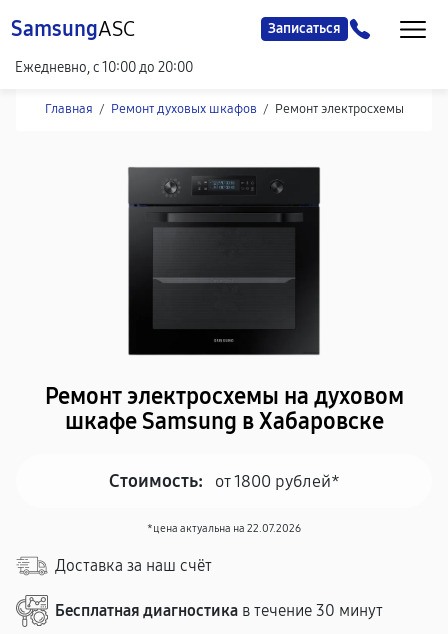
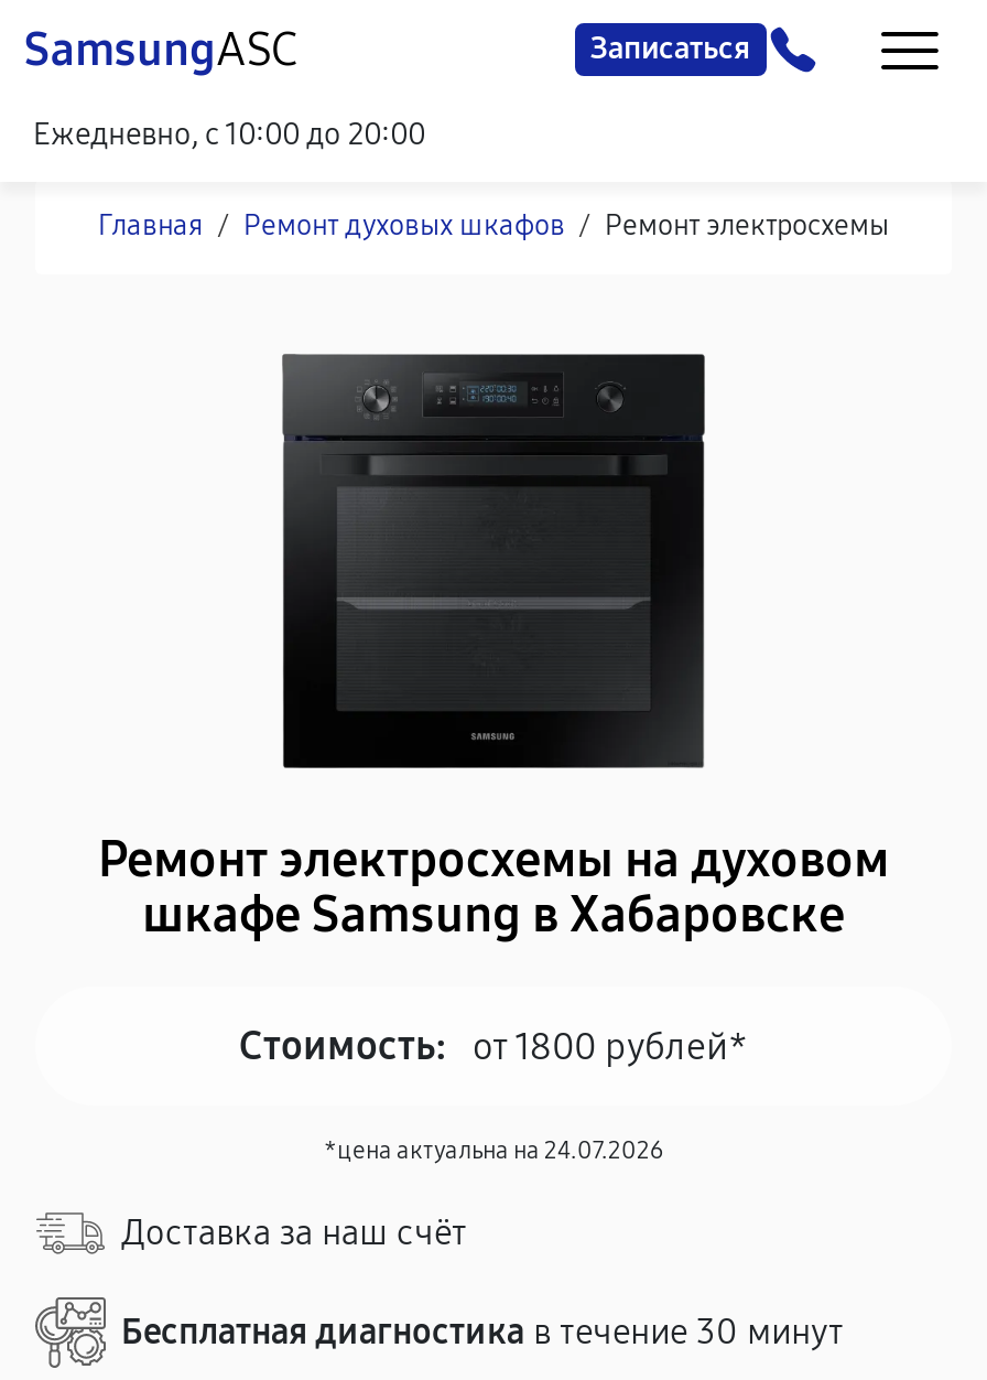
- *цена актуальна на 22.07.2026
+ *цена актуальна на 24.07.2026
